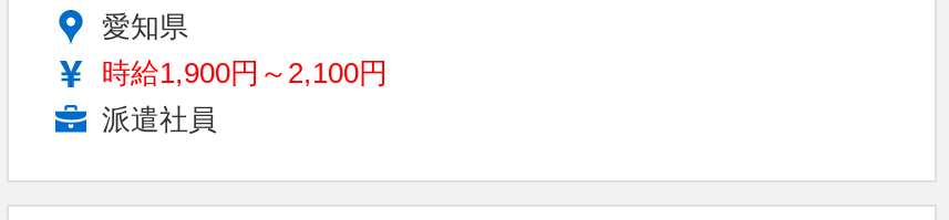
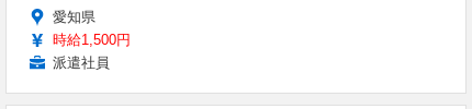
- 時給1,900円～2,100円
+ 時給1,500円
